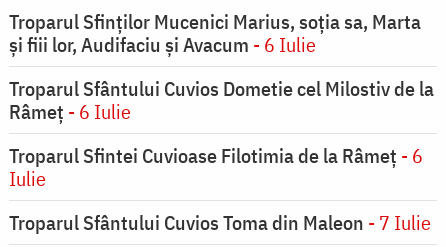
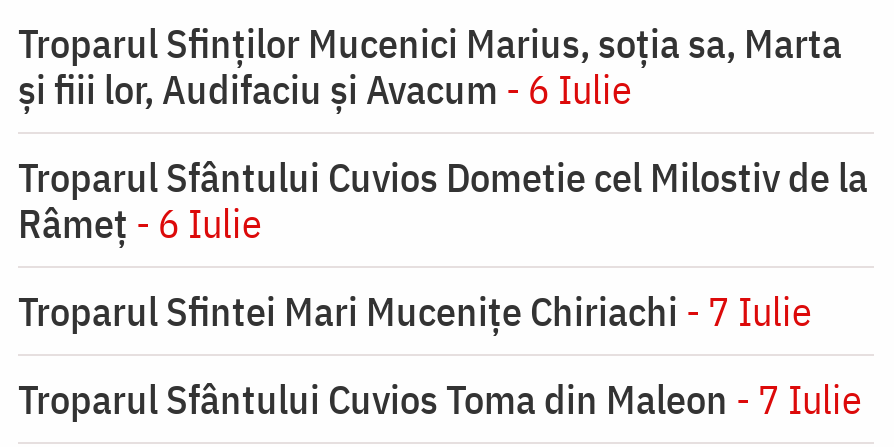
- Troparul Sfintei Cuvioase Filotimia de la Râmeț - 6
- Iulie
+ Troparul Sfintei Mari Mucenițe Chiriachi - 7 Iulie
